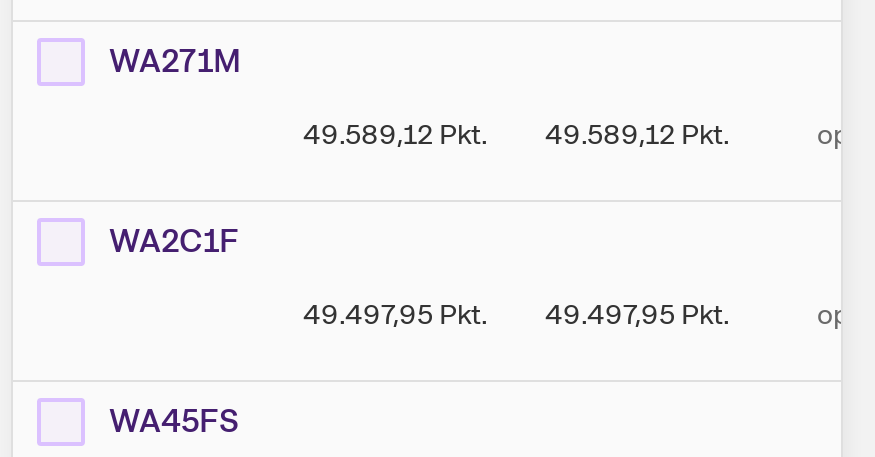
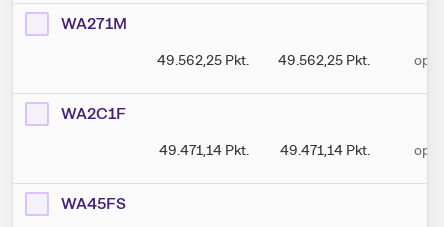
- 49.589,12 Pkt.
+ 49.562,25 Pkt.

- 49.589,12 Pkt.
+ 49.562,25 Pkt.

- 49.497,95 Pkt.
+ 49.471,14 Pkt.

- 49.497,95 Pkt.
+ 49.471,14 Pkt.
